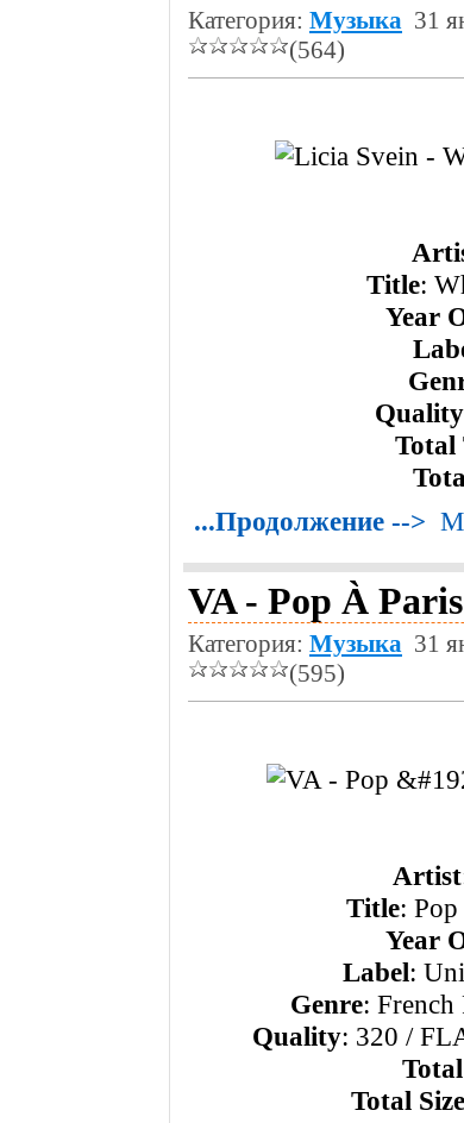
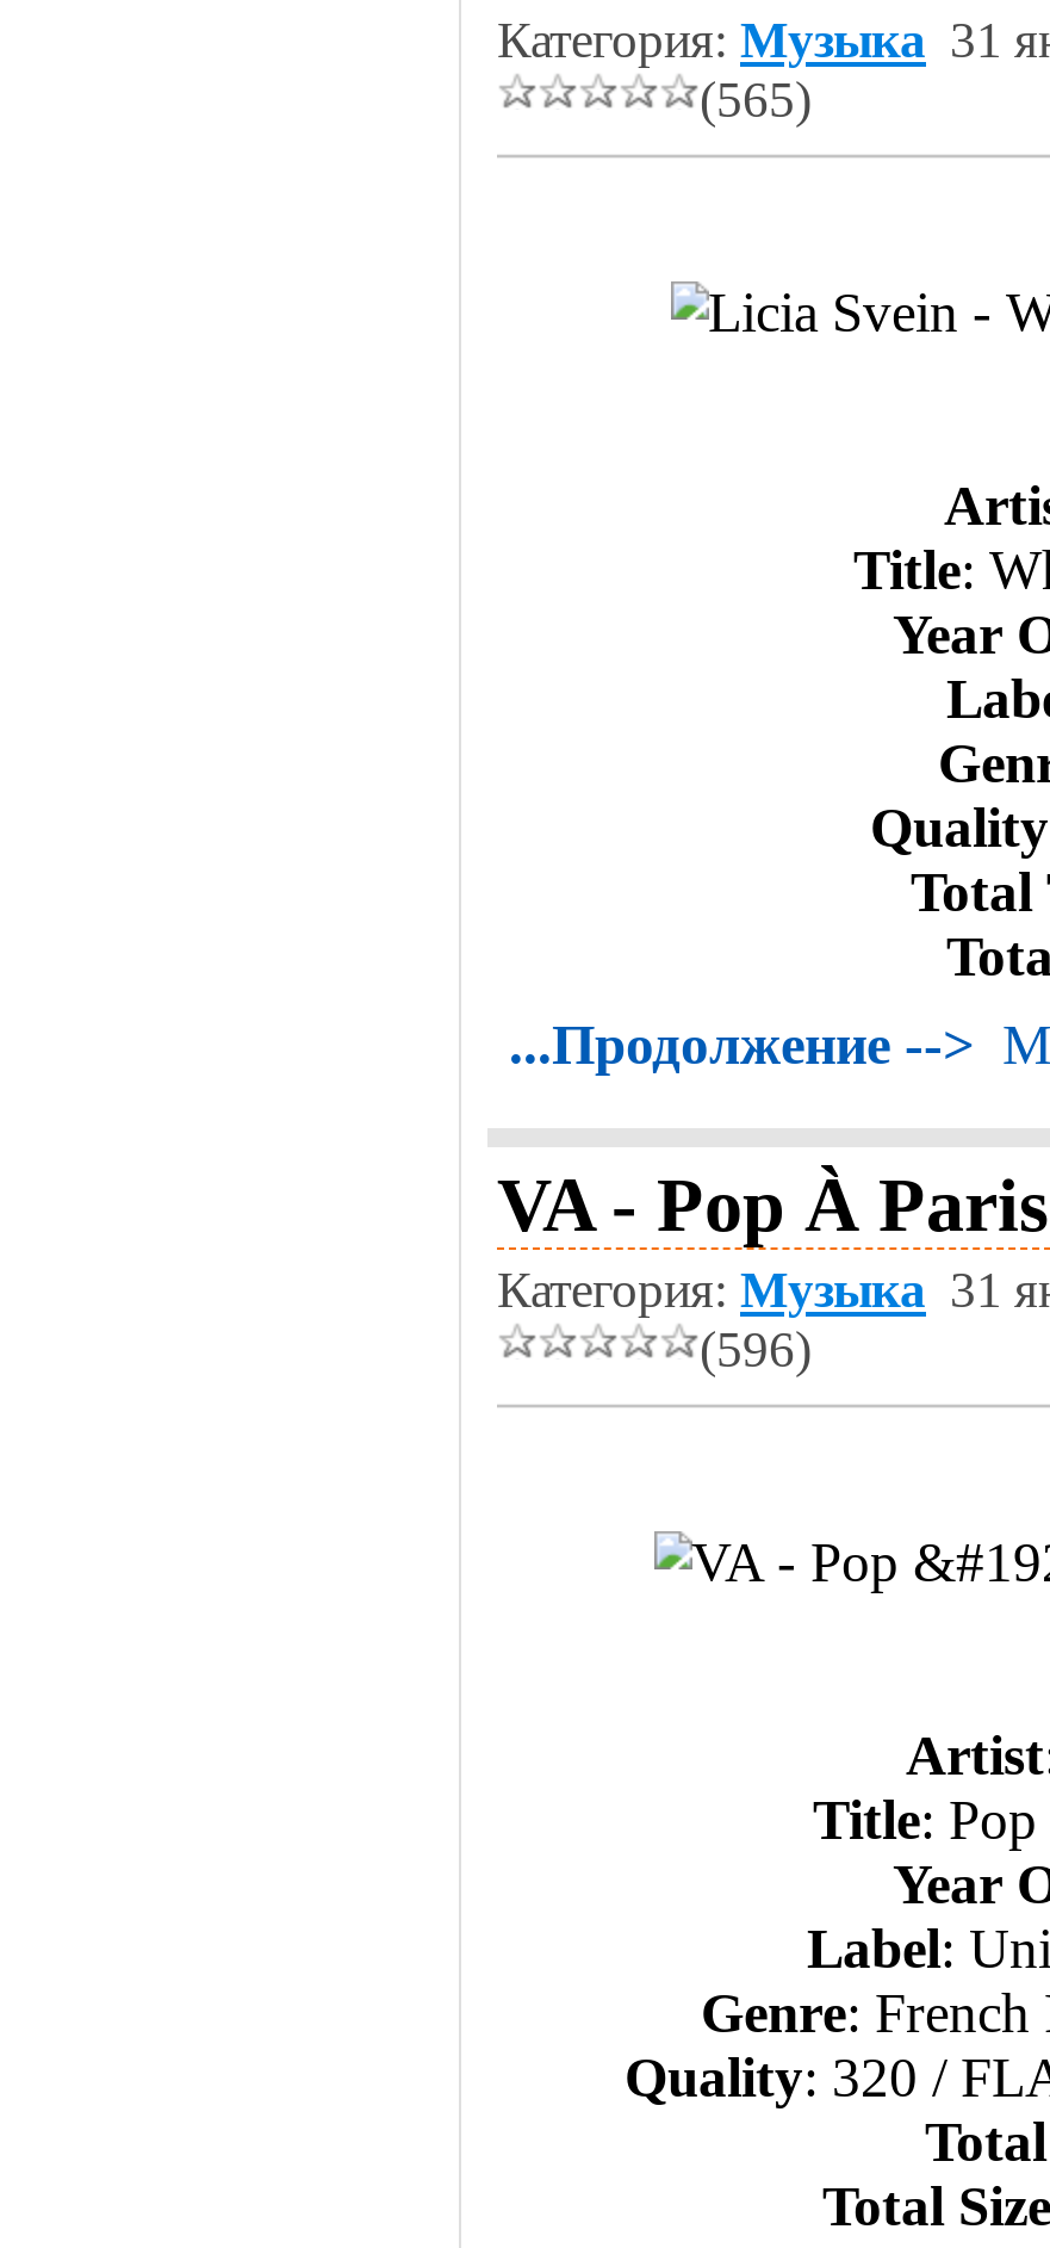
- (564)
+ (565)

- (595)
+ (596)
